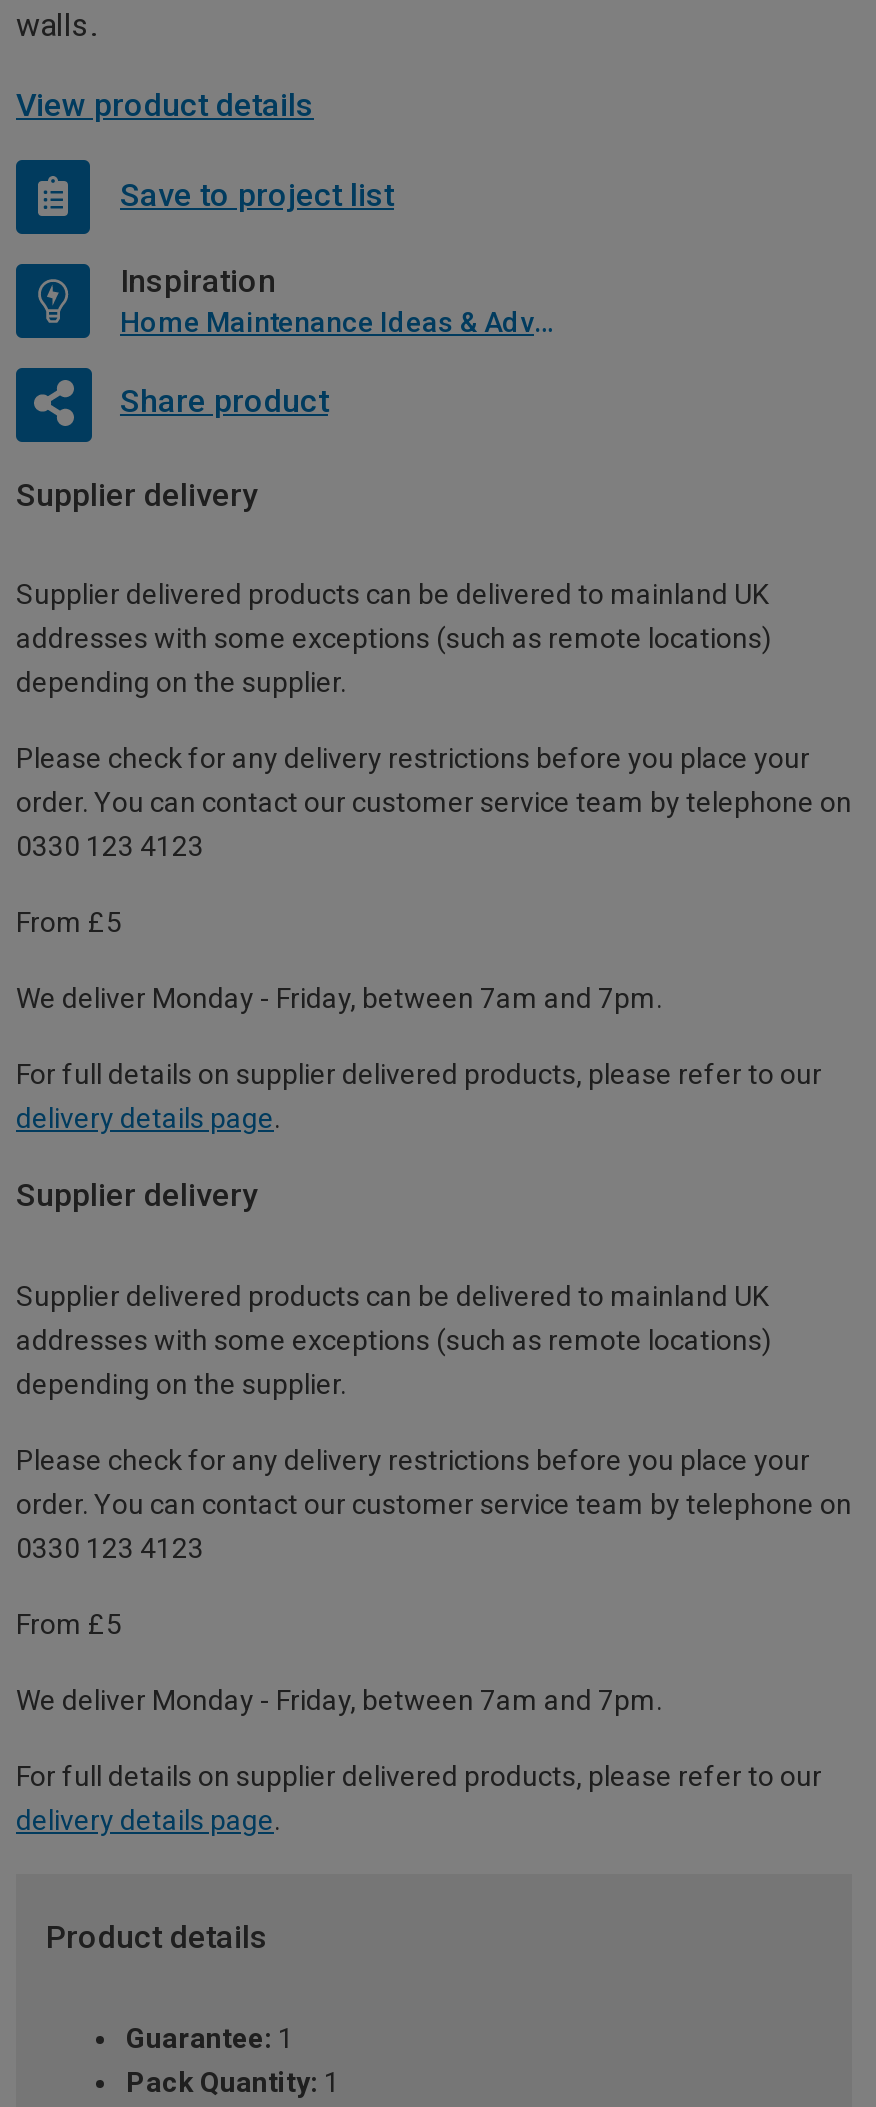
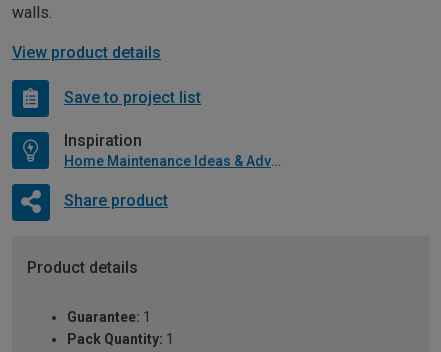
- Supplier delivery
- Supplier delivered products can be delivered to mainland UK
- addresses with some exceptions (such as remote locations)
- depending on the supplier.
- Please check for any delivery restrictions before you place your
- order. You can contact our customer service team by telephone on
- 0330 123 4123
- From £5
- We deliver Monday - Friday, between 7am and 7pm.
- For full details on supplier delivered products, please refer to our
- delivery details page.
- Supplier delivery
- Supplier delivered products can be delivered to mainland UK
- addresses with some exceptions (such as remote locations)
- depending on the supplier.
- Please check for any delivery restrictions before you place your
- order. You can contact our customer service team by telephone on
- 0330 123 4123
- From £5
- We deliver Monday - Friday, between 7am and 7pm.
- For full details on supplier delivered products, please refer to our
- delivery details page.
